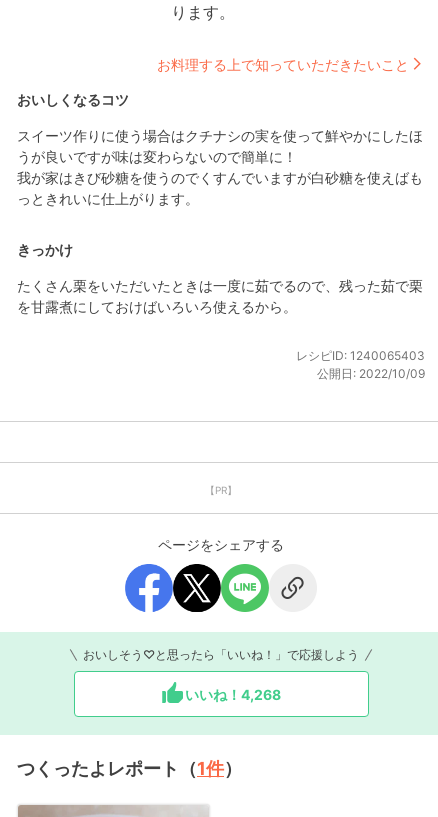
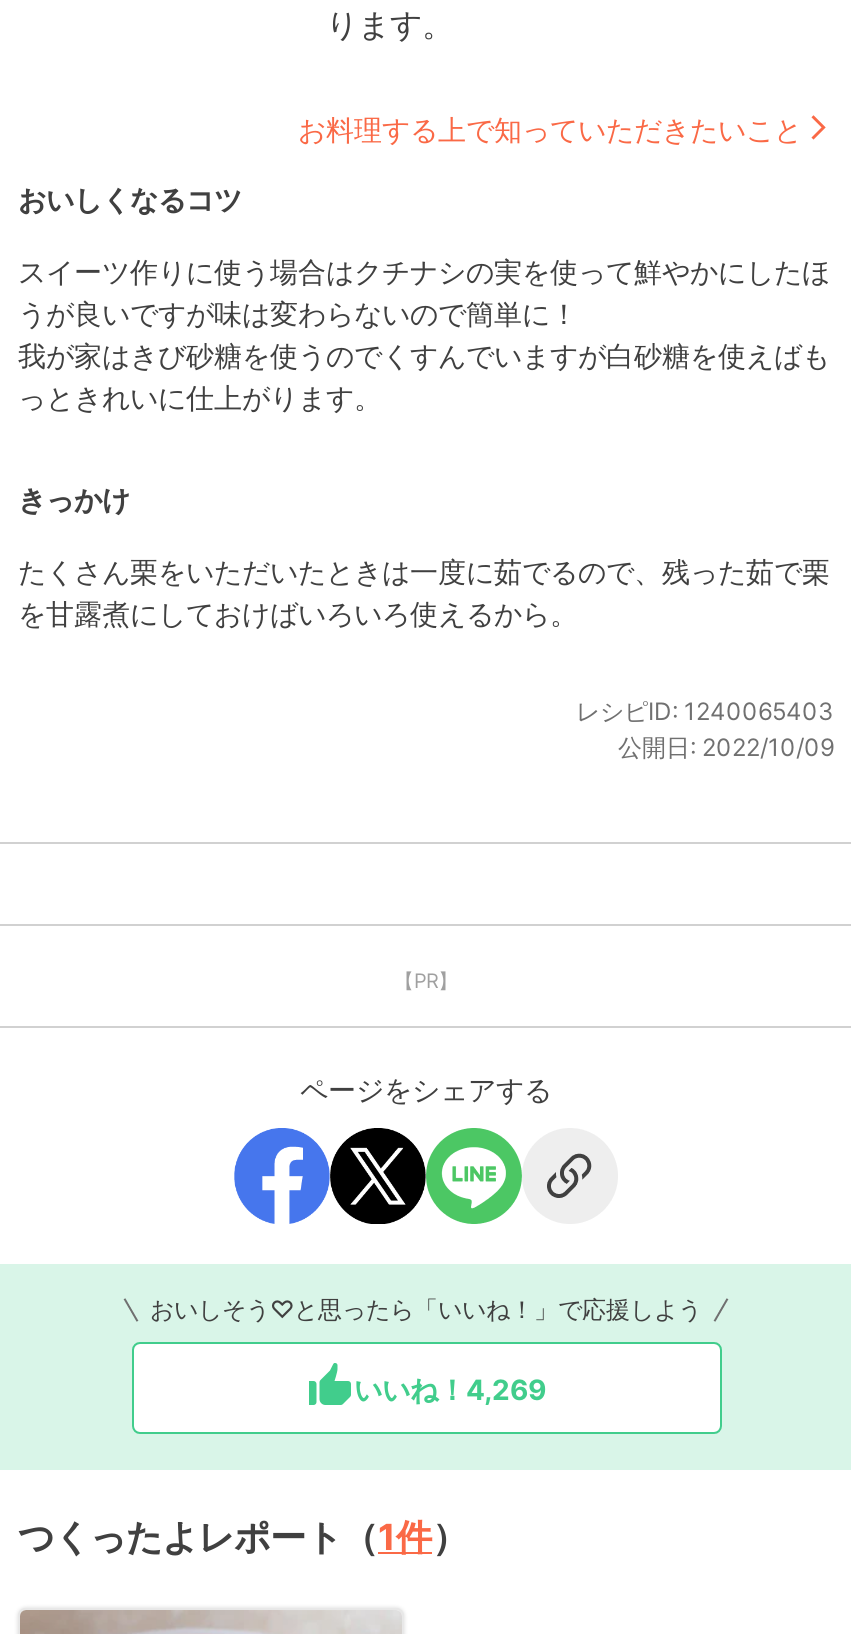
- いいね！4,268
+ いいね！4,269
